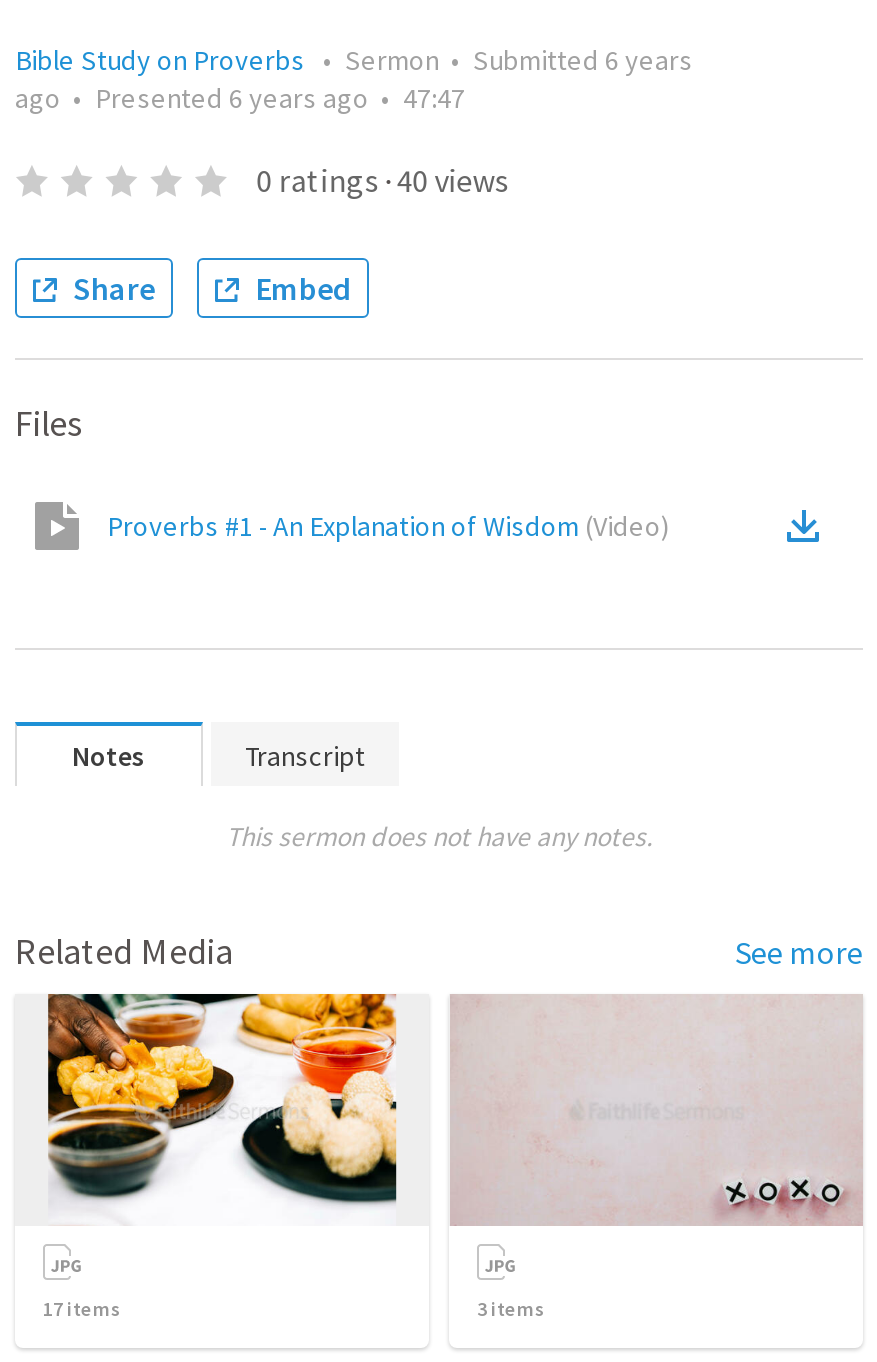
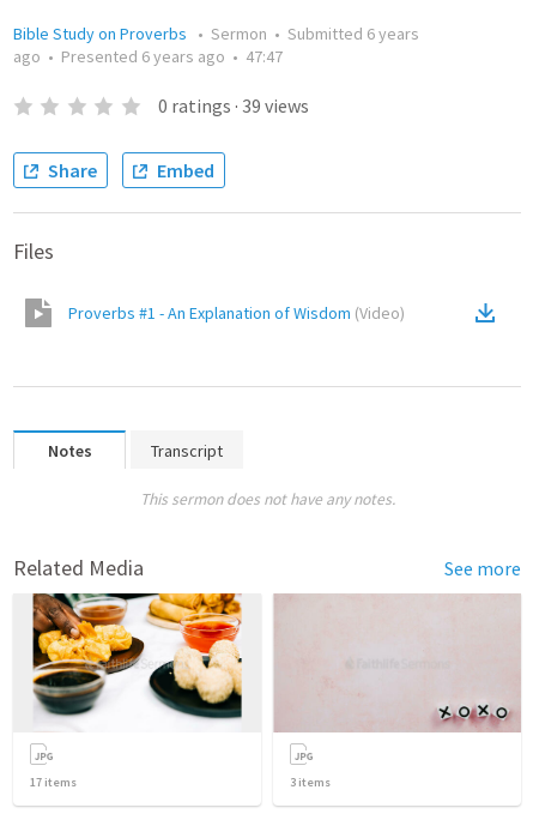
- 0 ratings · 40 views
+ 0 ratings · 39 views
